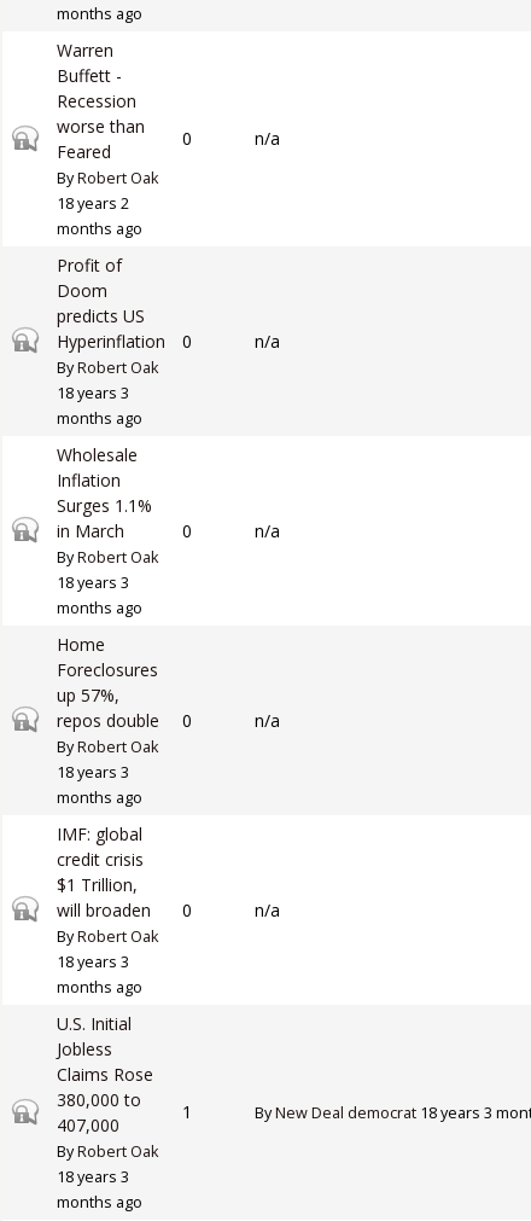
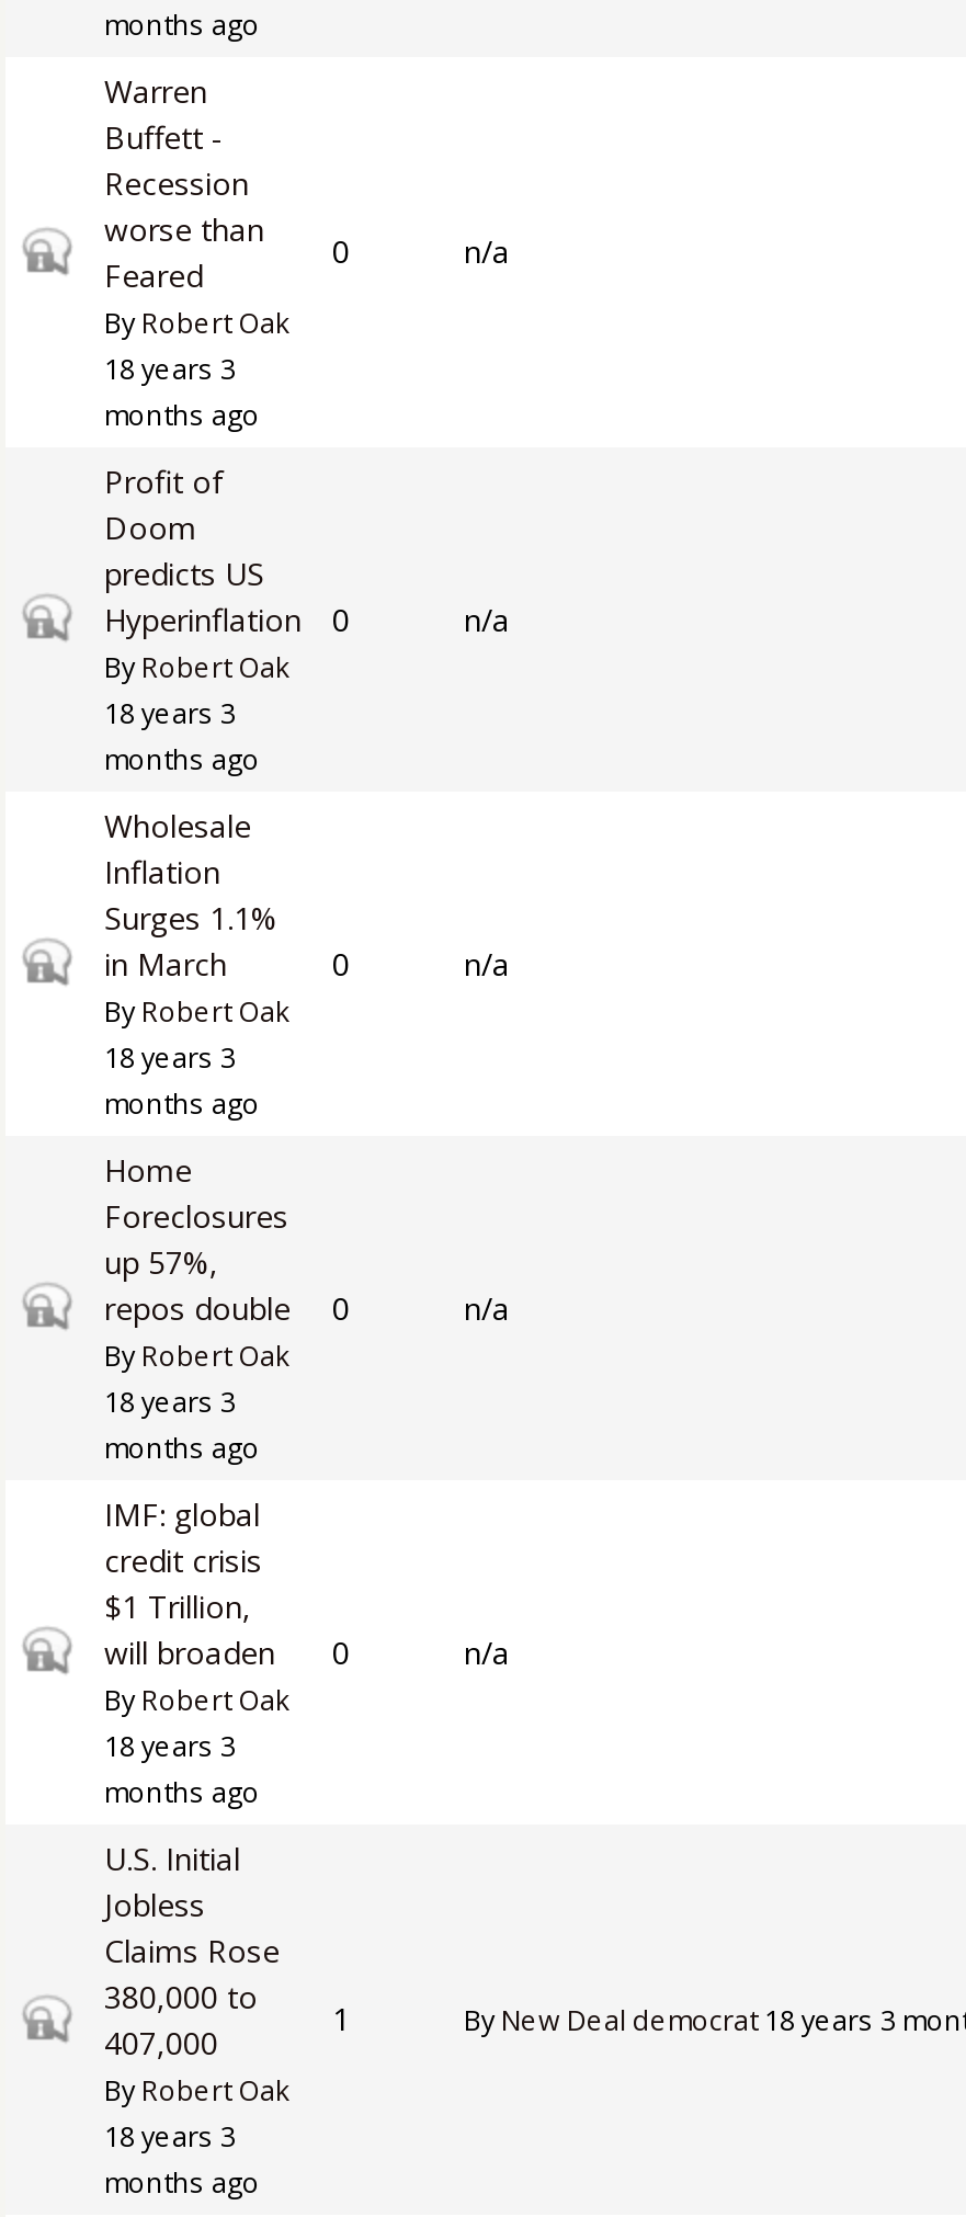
- 18 years 2
+ 18 years 3
